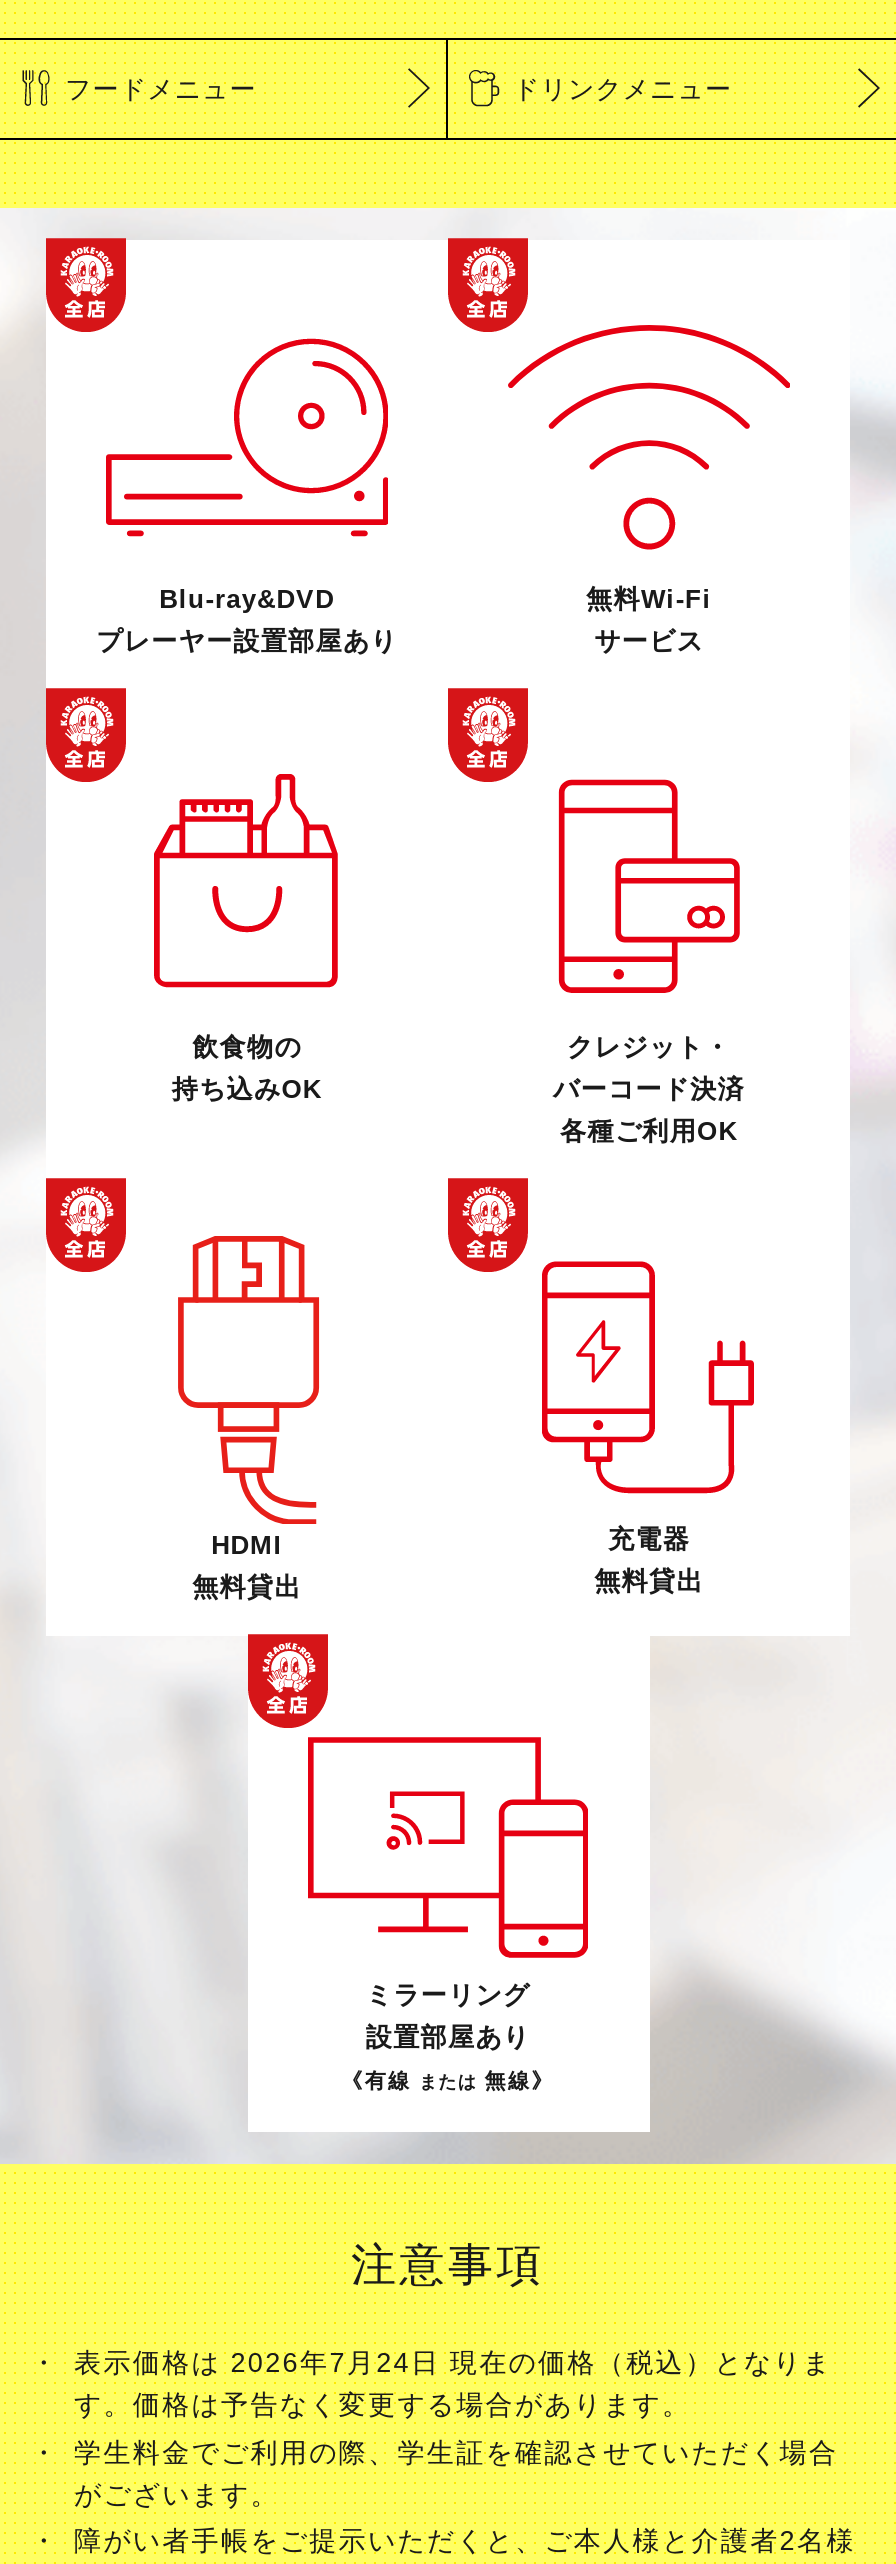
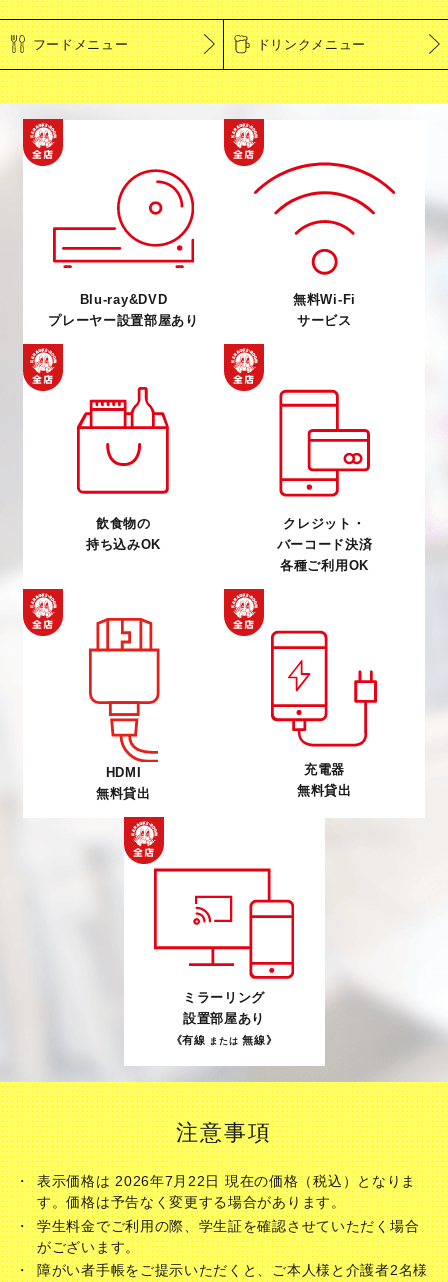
- 表示価格は 2026年7月24日 現在の価格（税込）となりま
+ 表示価格は 2026年7月22日 現在の価格（税込）となりま
